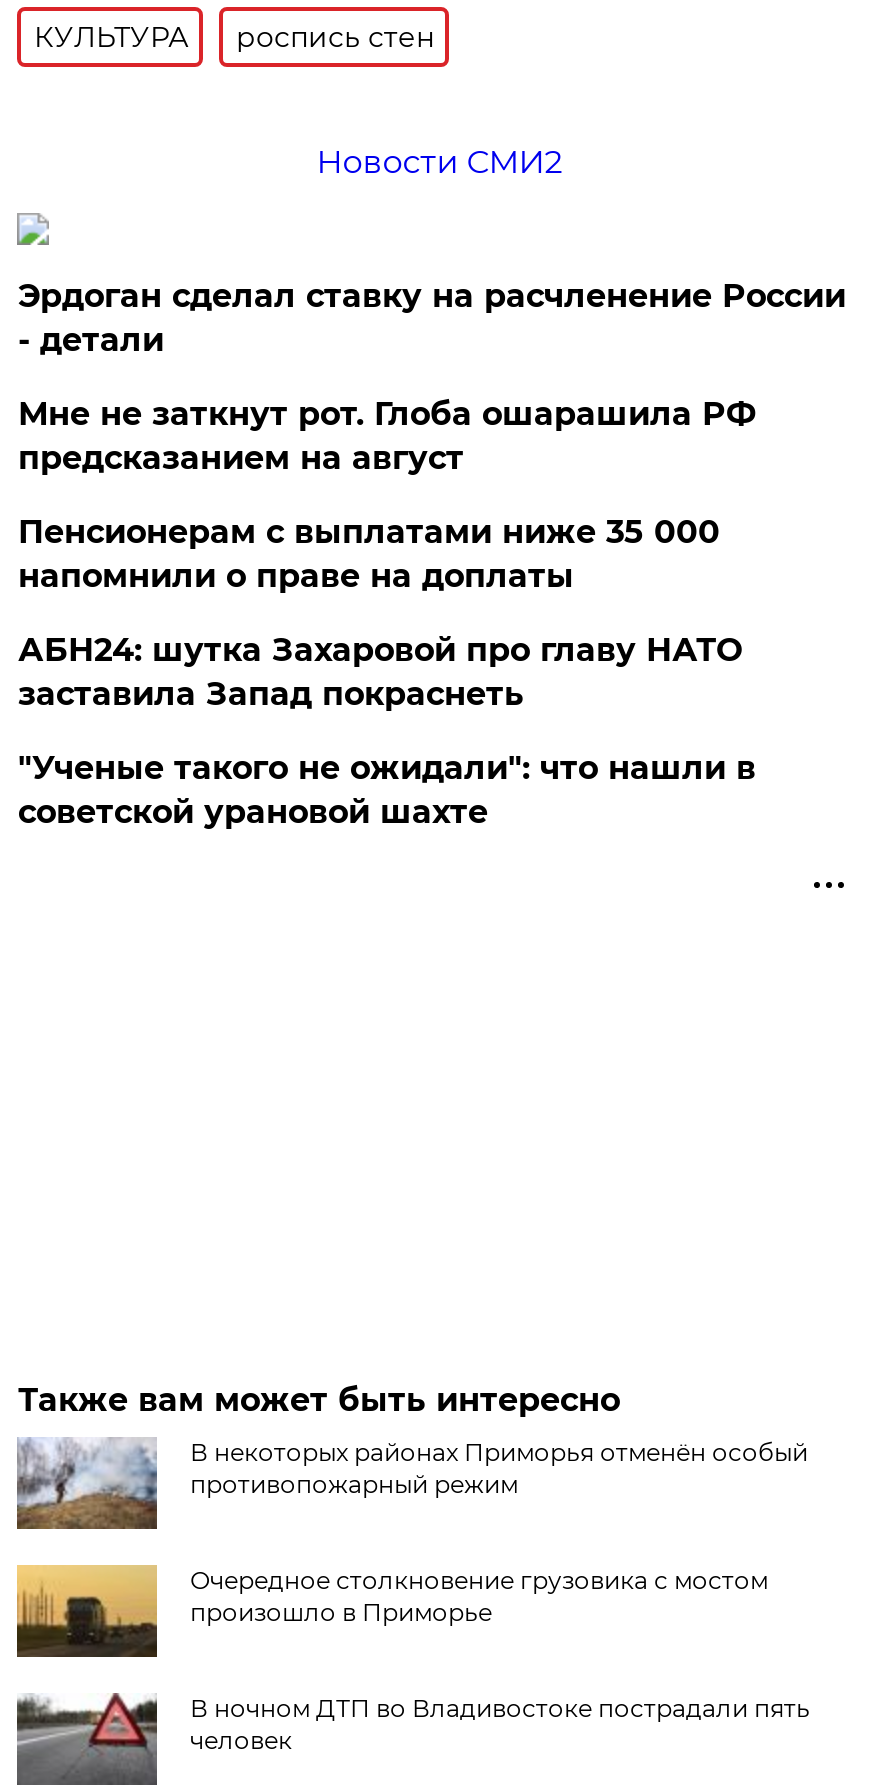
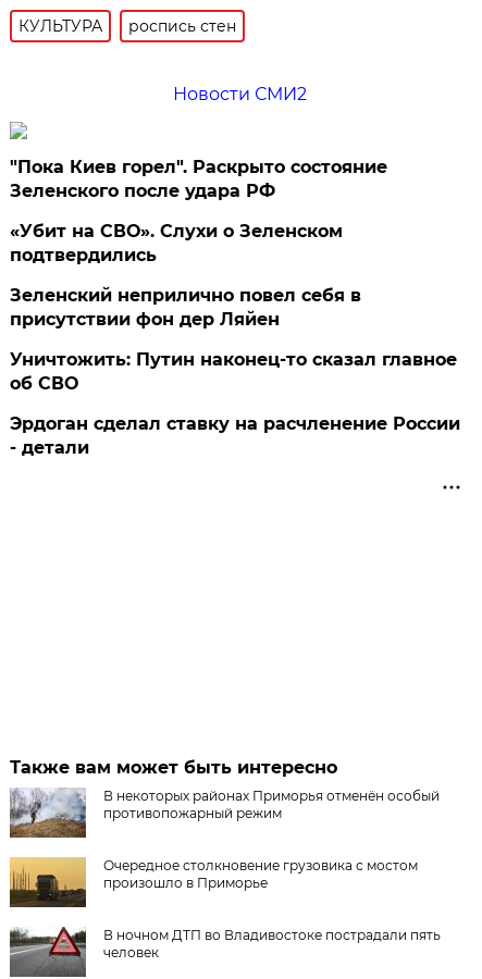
+ "Пока Киев горел". Раскрыто состояние
+ Зеленского после удара РФ
+ «Убит на СВО». Слухи о Зеленском
+ подтвердились
+ Зеленский неприлично повел cебя в
+ присутствии фон дер Ляйен
+ Уничтожить: Путин наконец-то сказал главное
+ об СВО

moved down: Эрдоган сделал ставку на расчленение России | - детали

- Мне не заткнут рот. Глоба ошарашила РФ
- предсказанием на август
- Пенсионерам с выплатами ниже 35 000
- напомнили о праве на доплаты
- АБН24: шутка Захаровой про главу НАТО
- заставила Запад покраснеть
- "Ученые такого не ожидали": что нашли в
- советской урановой шахте
